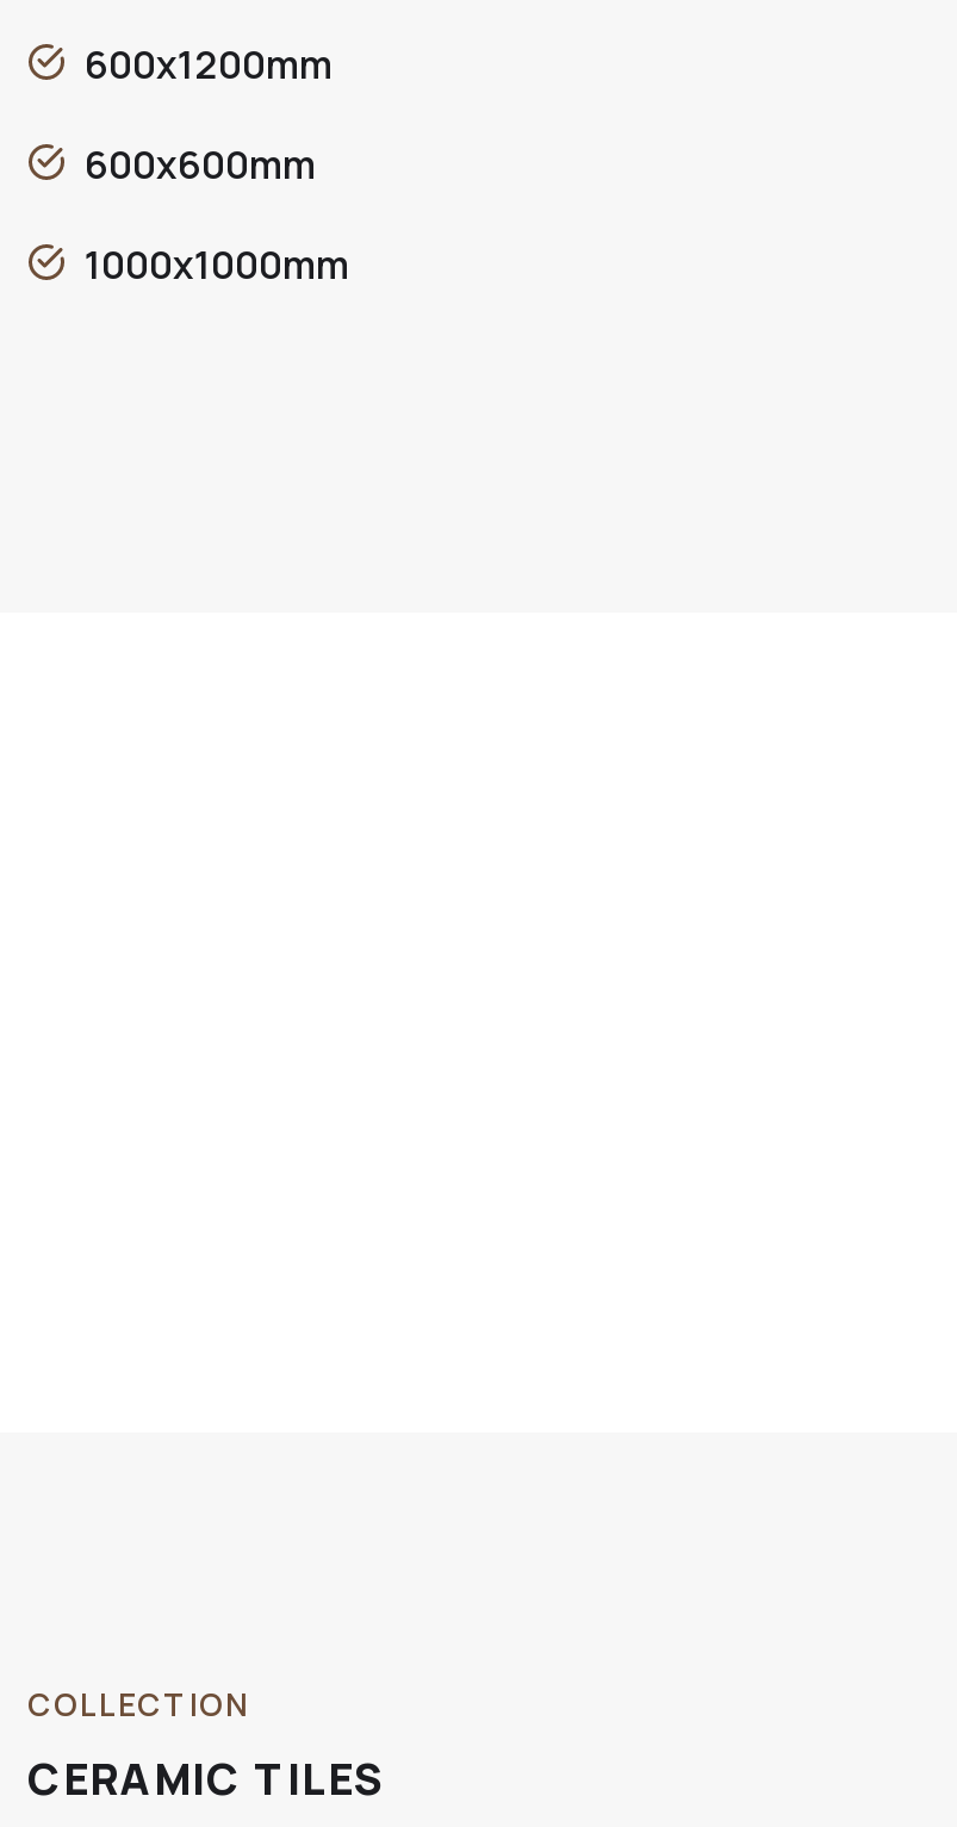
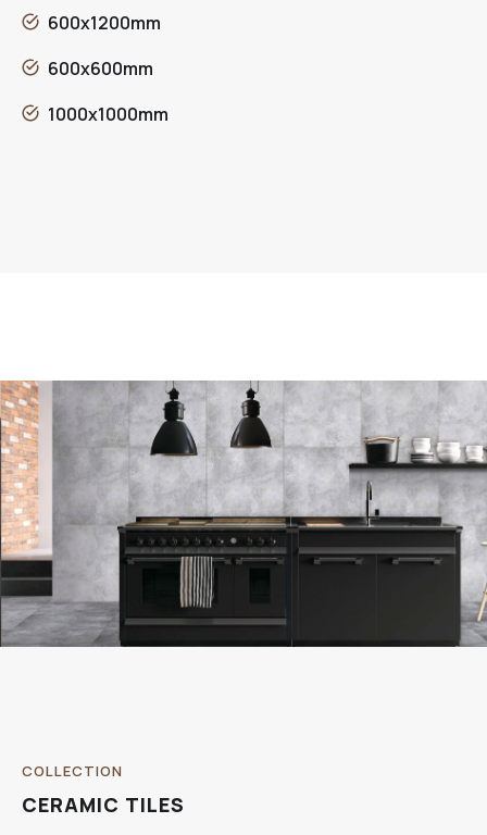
+ [image]
